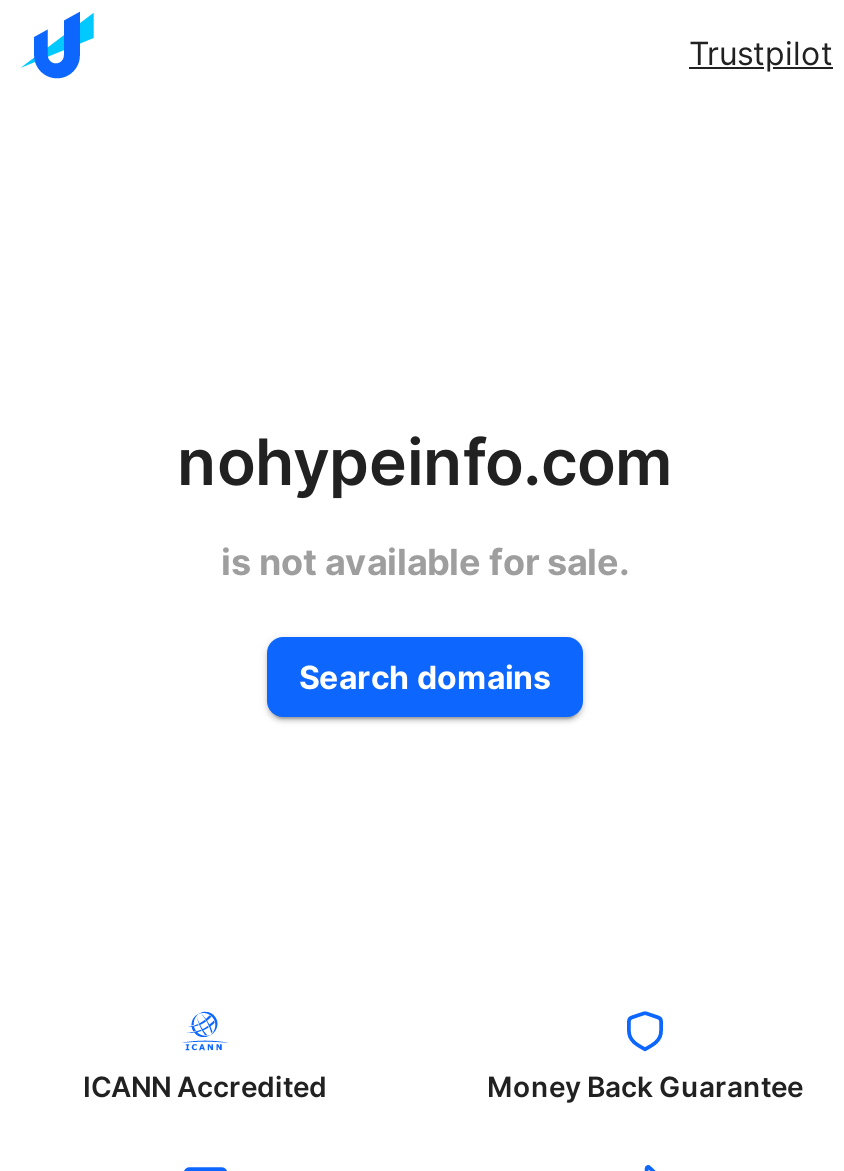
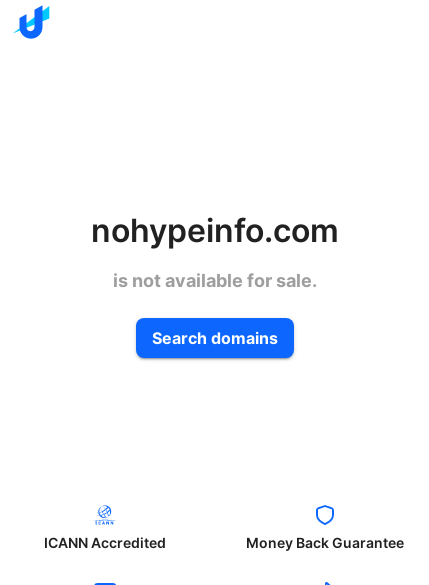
- Trustpilot
